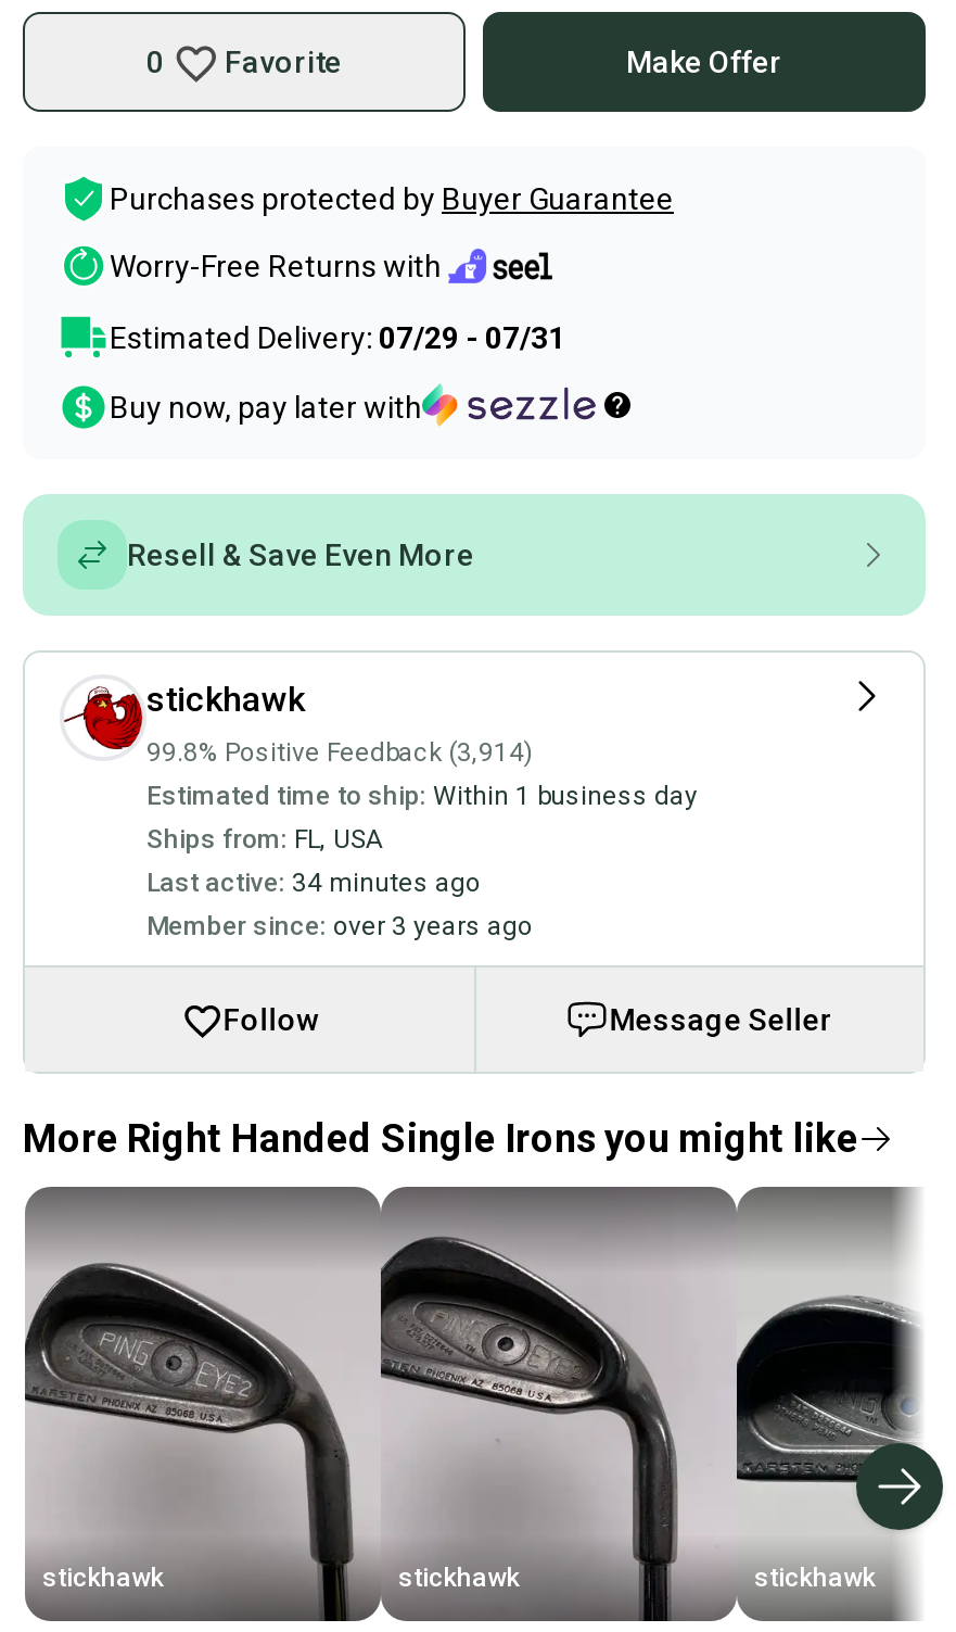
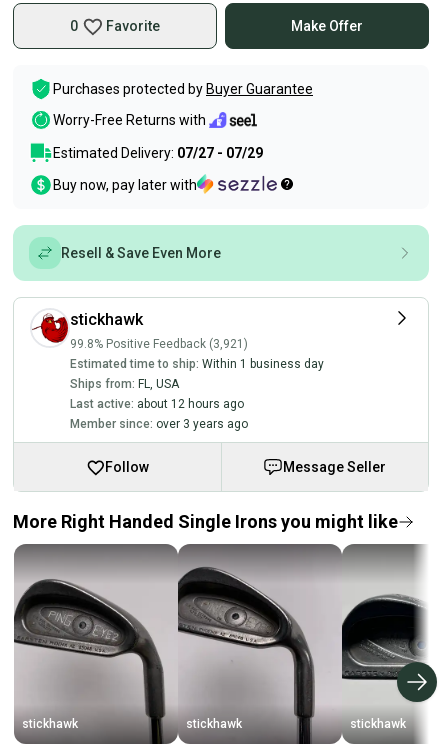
- Estimated Delivery: 07/29 - 07/31
+ Estimated Delivery: 07/27 - 07/29

- 99.8% Positive Feedback (3,914)
+ 99.8% Positive Feedback (3,921)

- Last active: 34 minutes ago
+ Last active: about 12 hours ago
